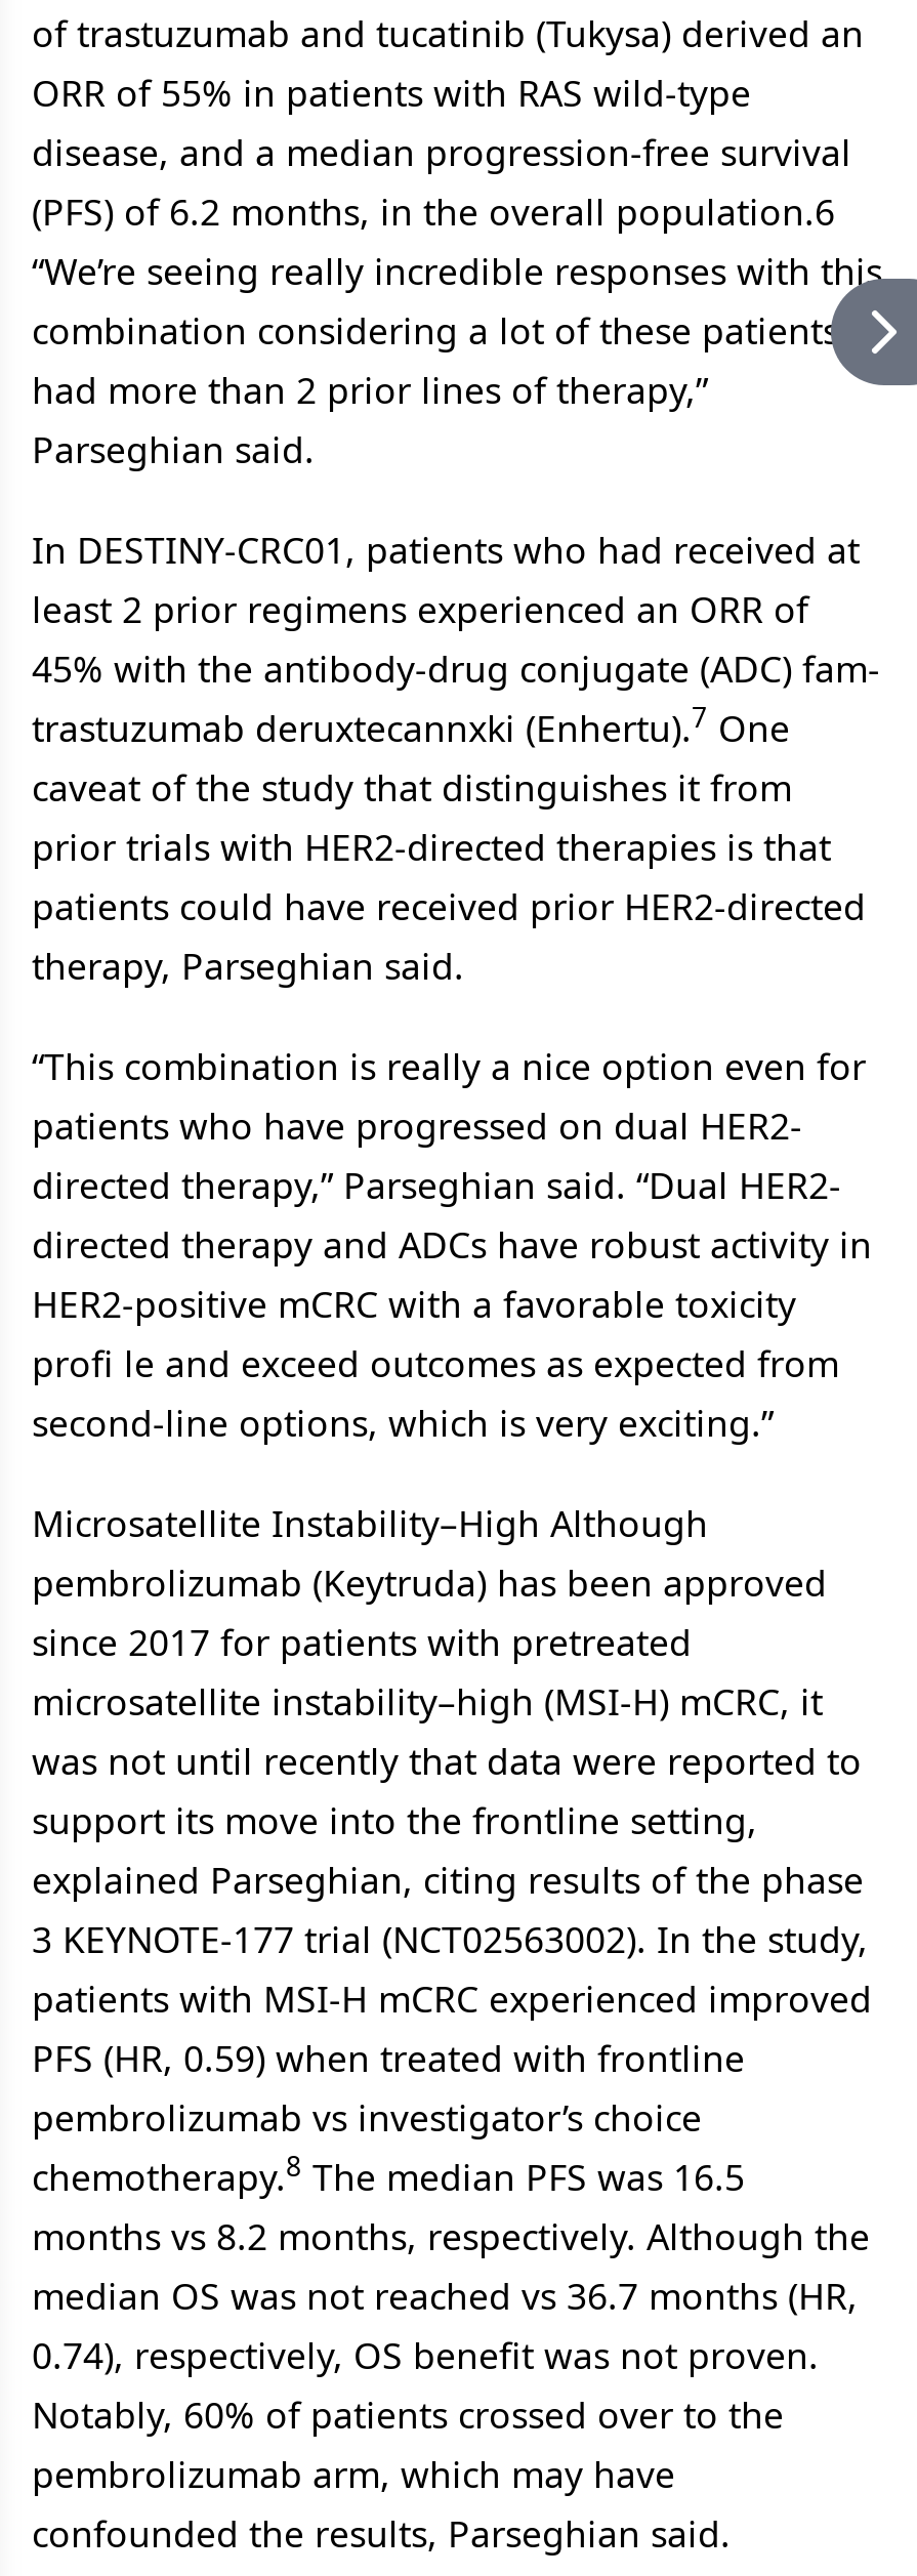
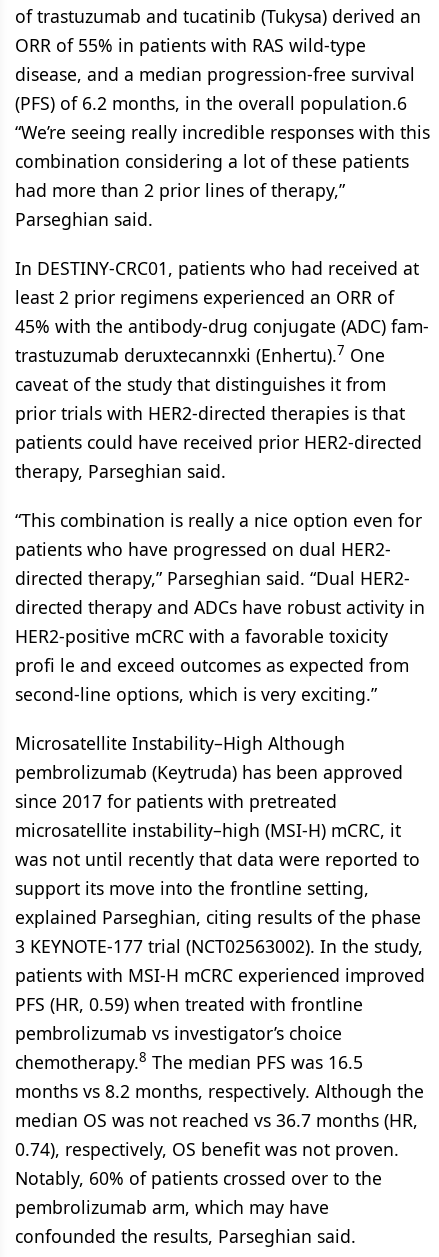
- [image]
